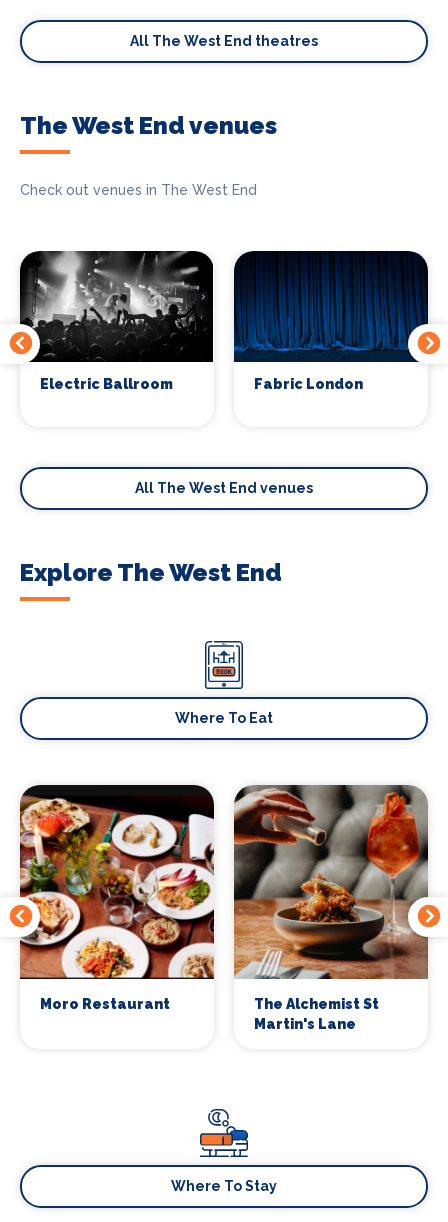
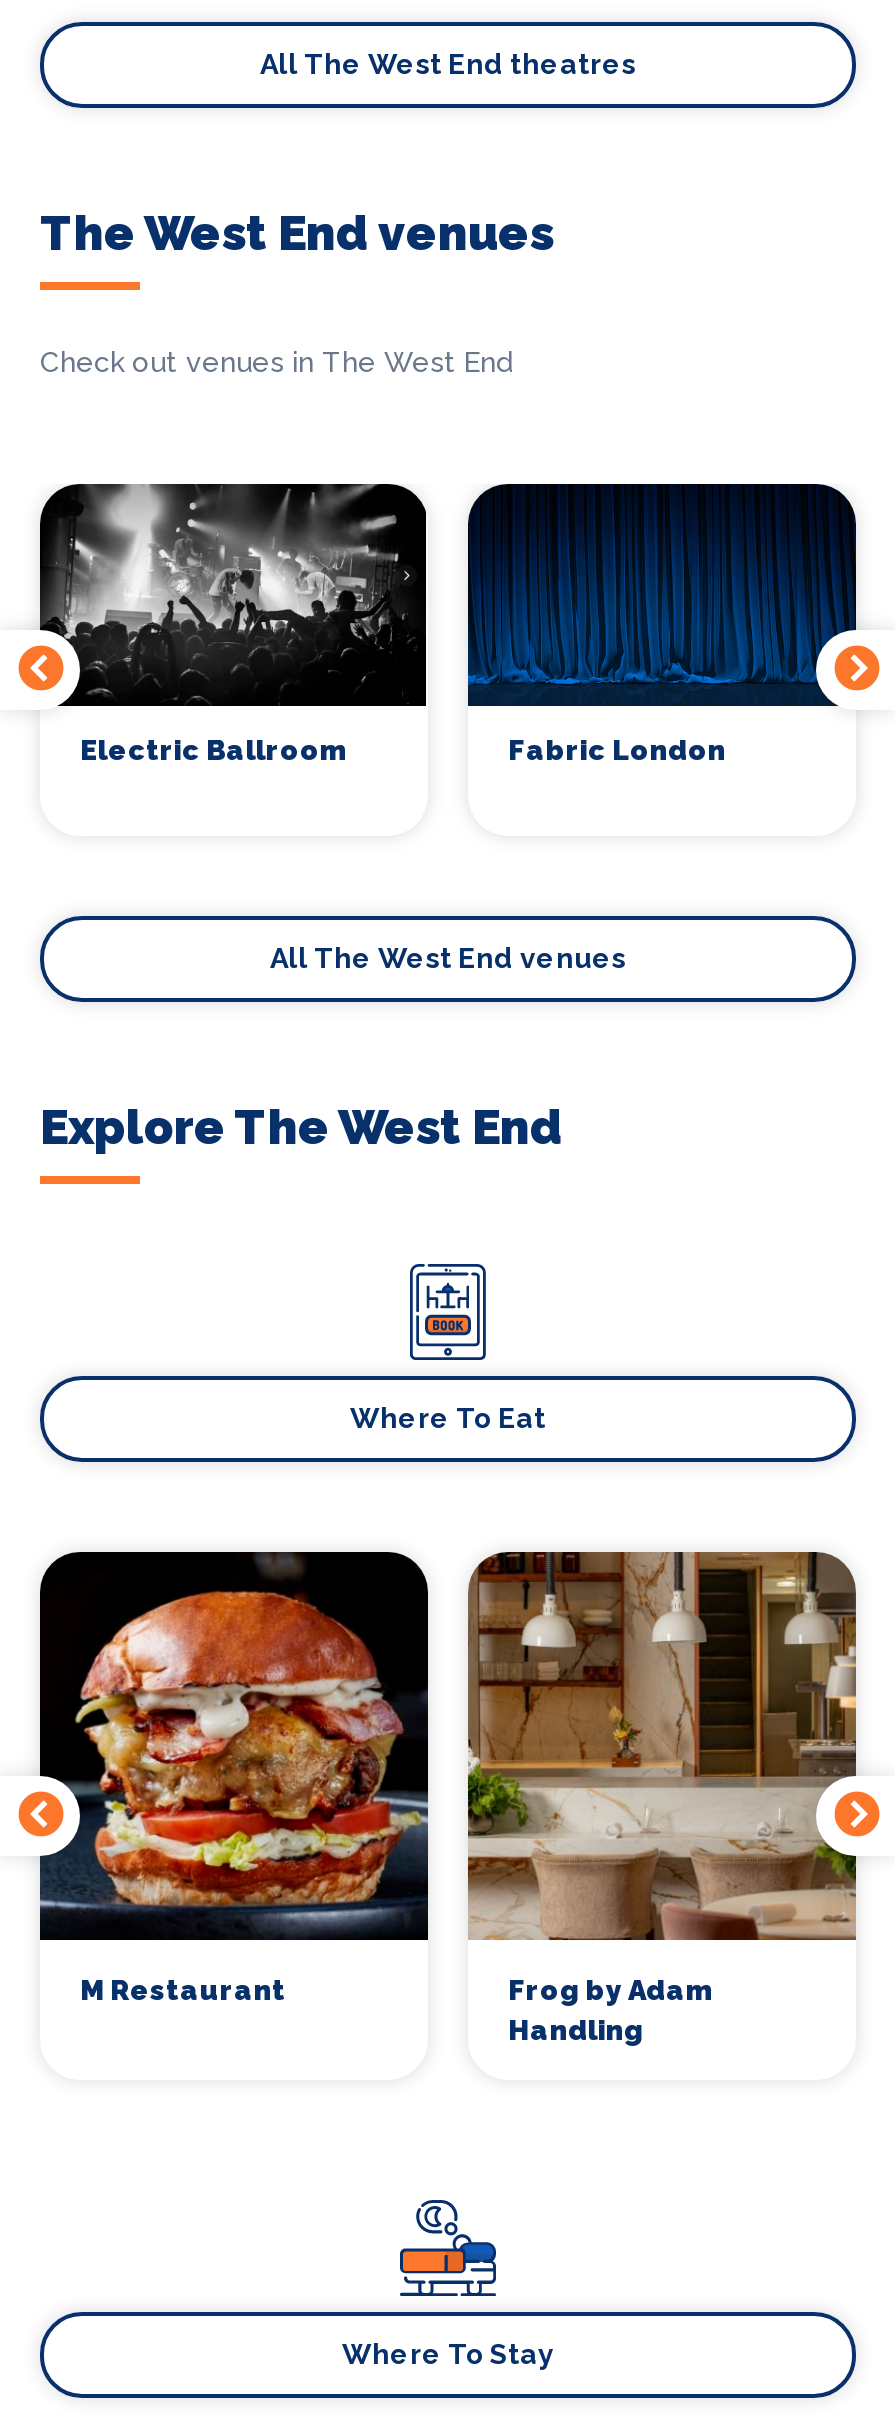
- [image]
+ [image]

- [image]
- Moro Restaurant
- The Alchemist St
- Martin's Lane
+ [image]
+ M Restaurant
+ Frog by Adam
+ Handling
